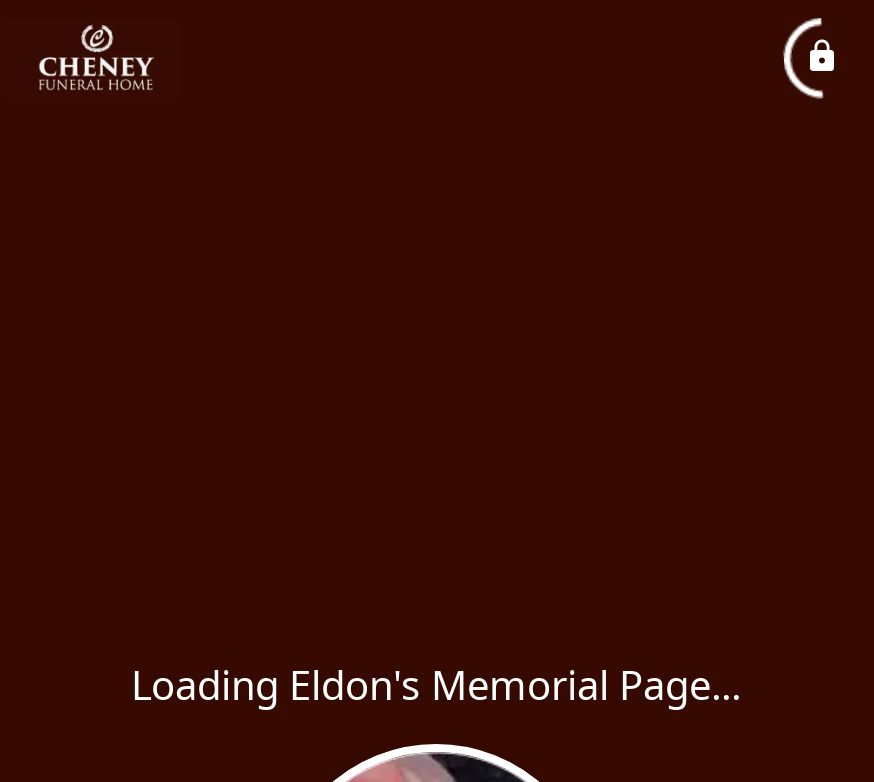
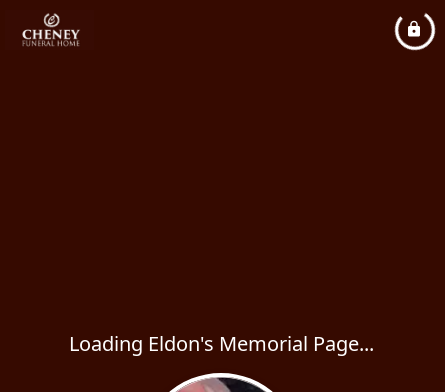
- [image]
+ [image]
